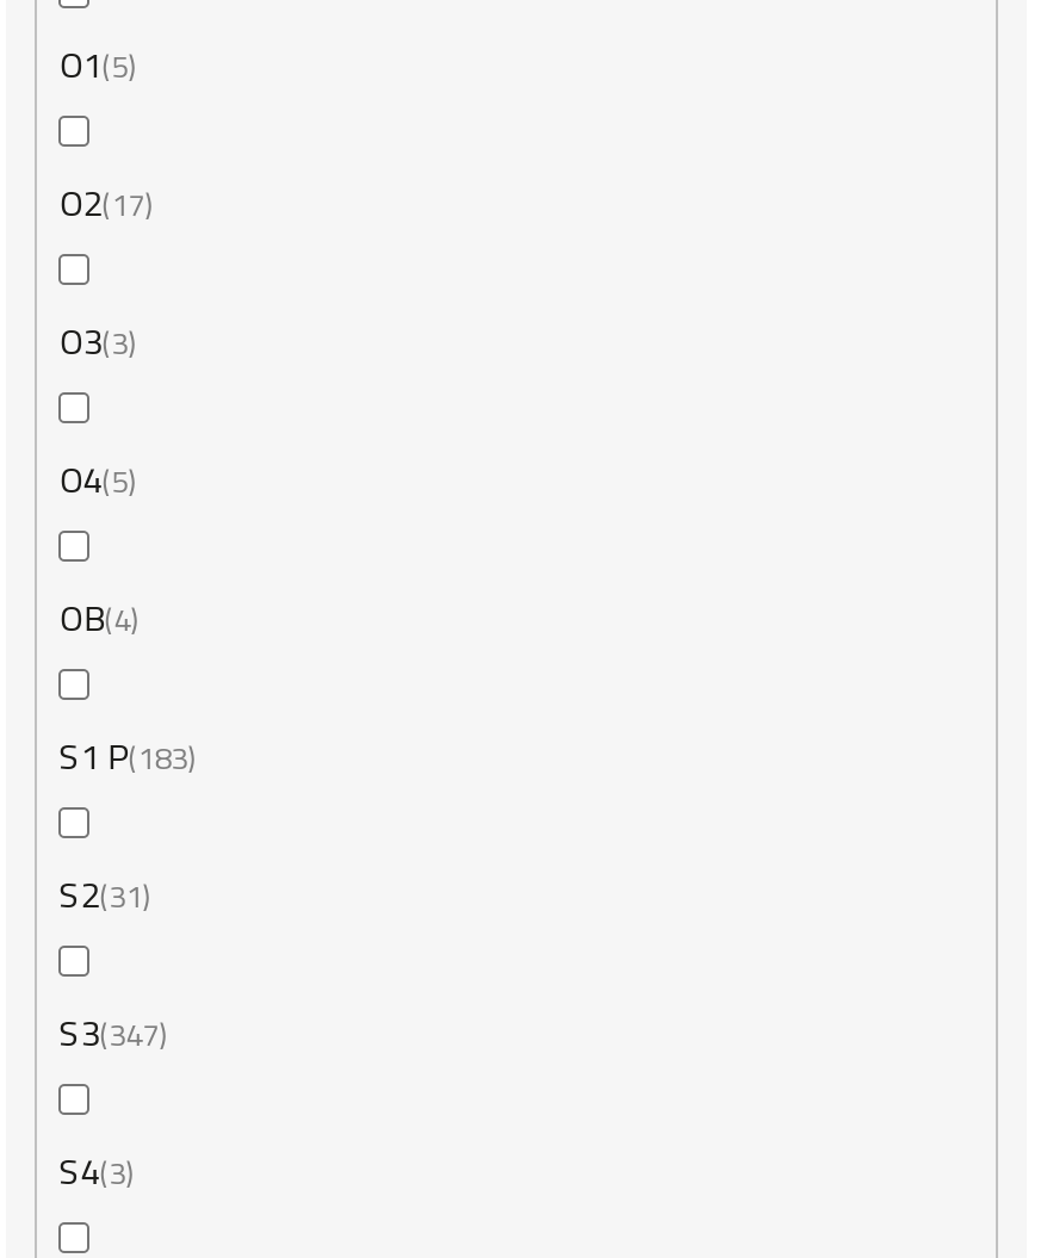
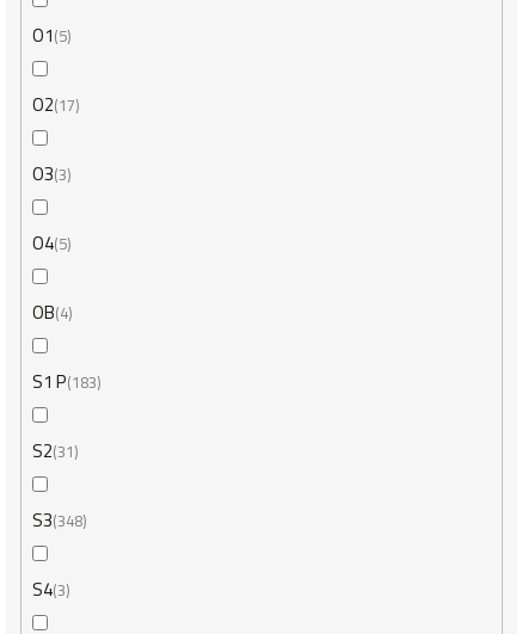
- S3 347
+ S3 348
